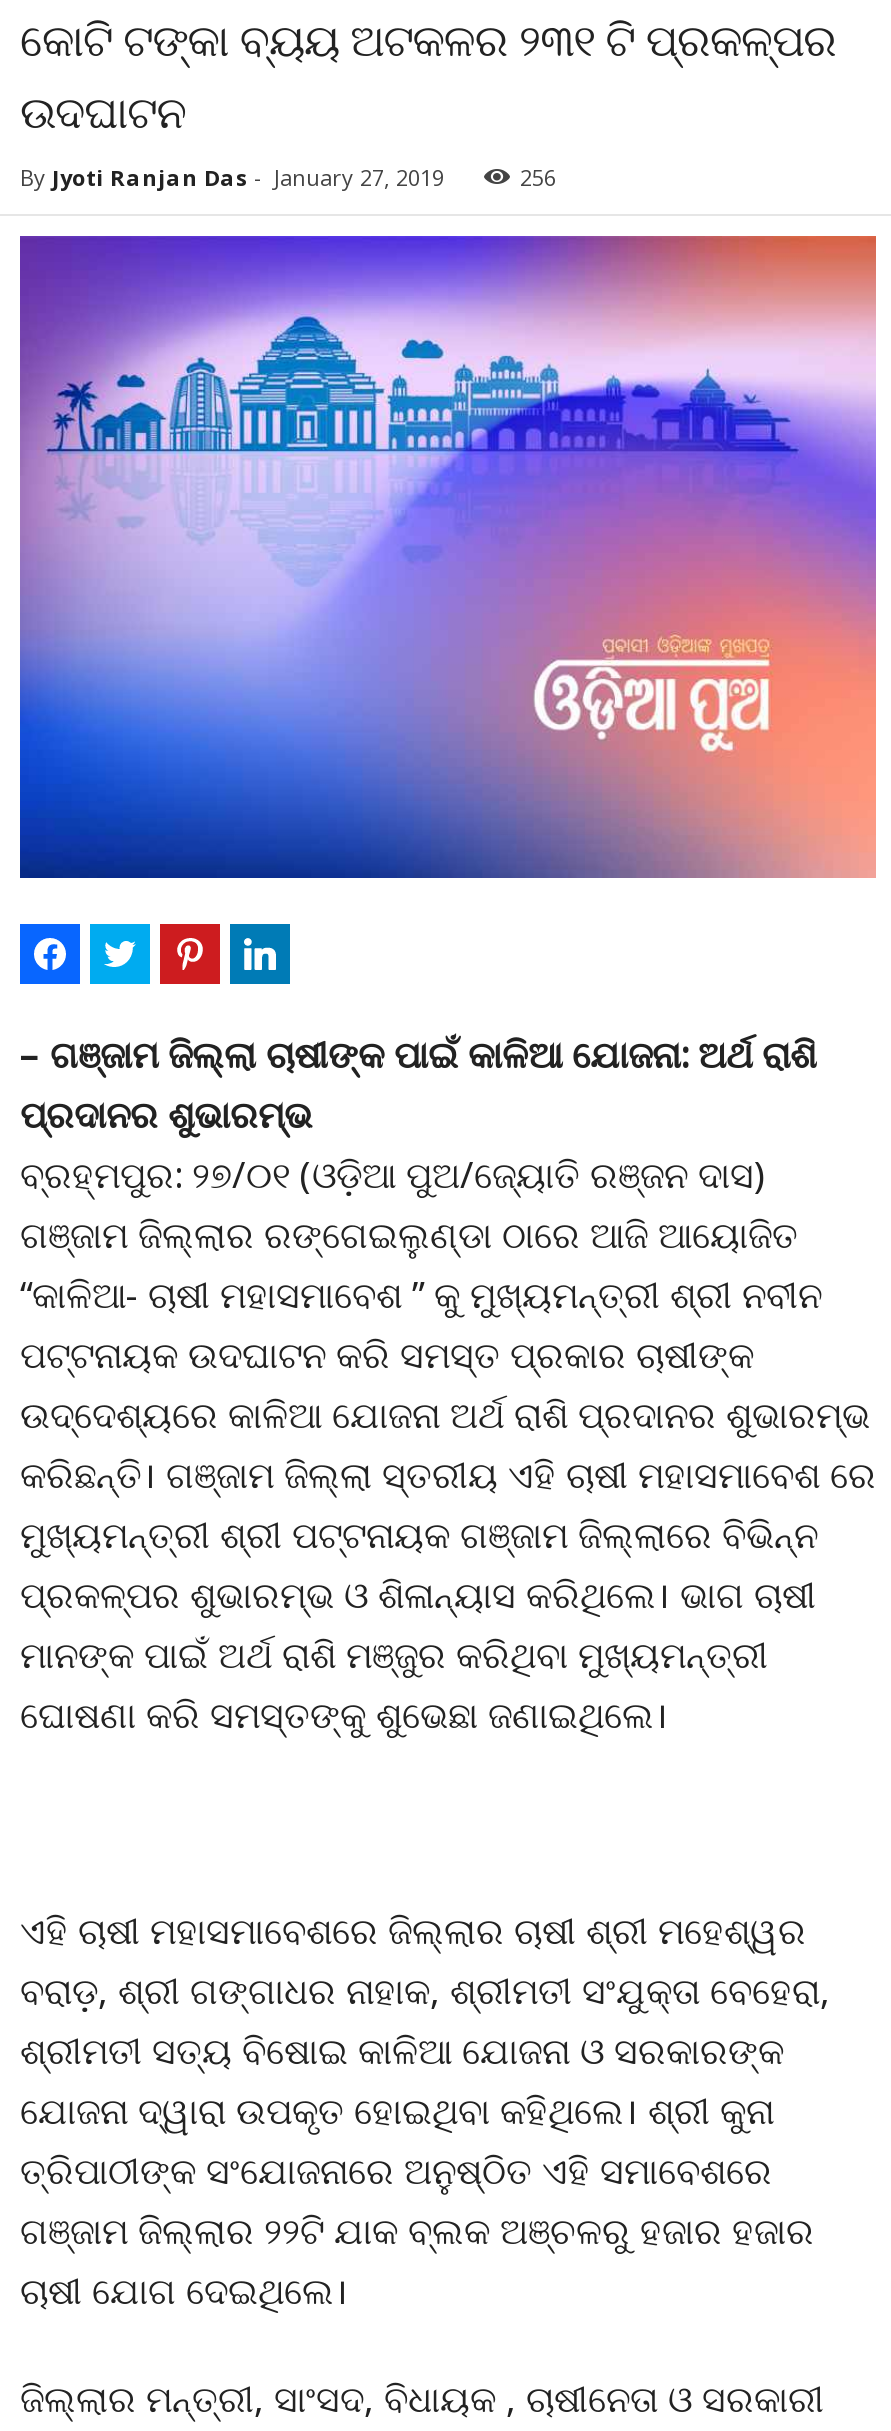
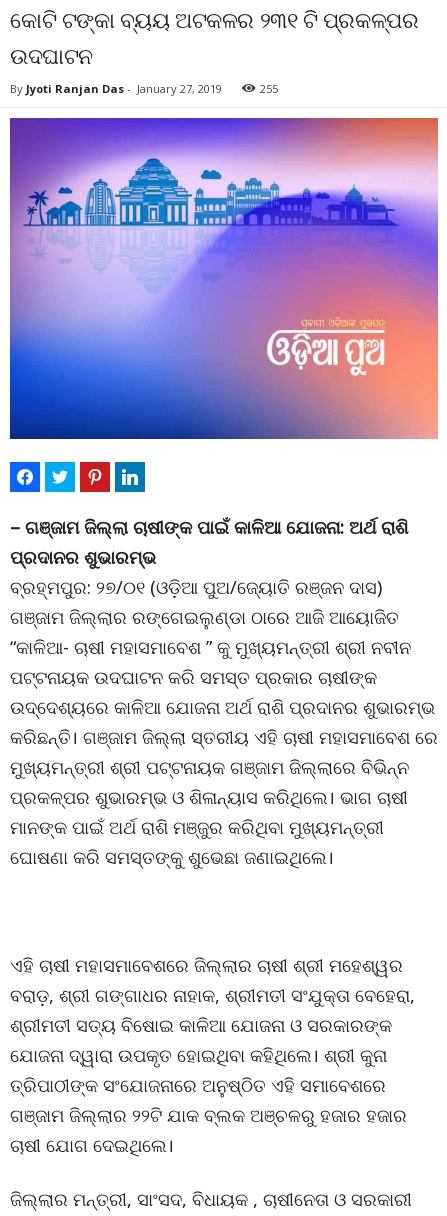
- 256
+ 255
